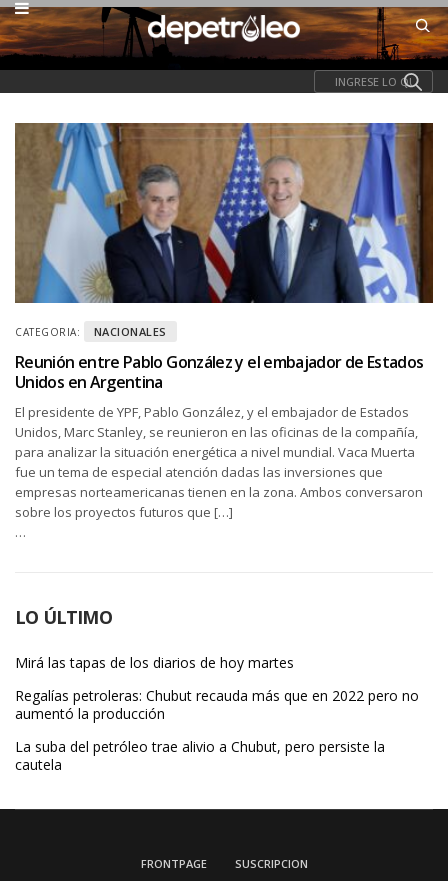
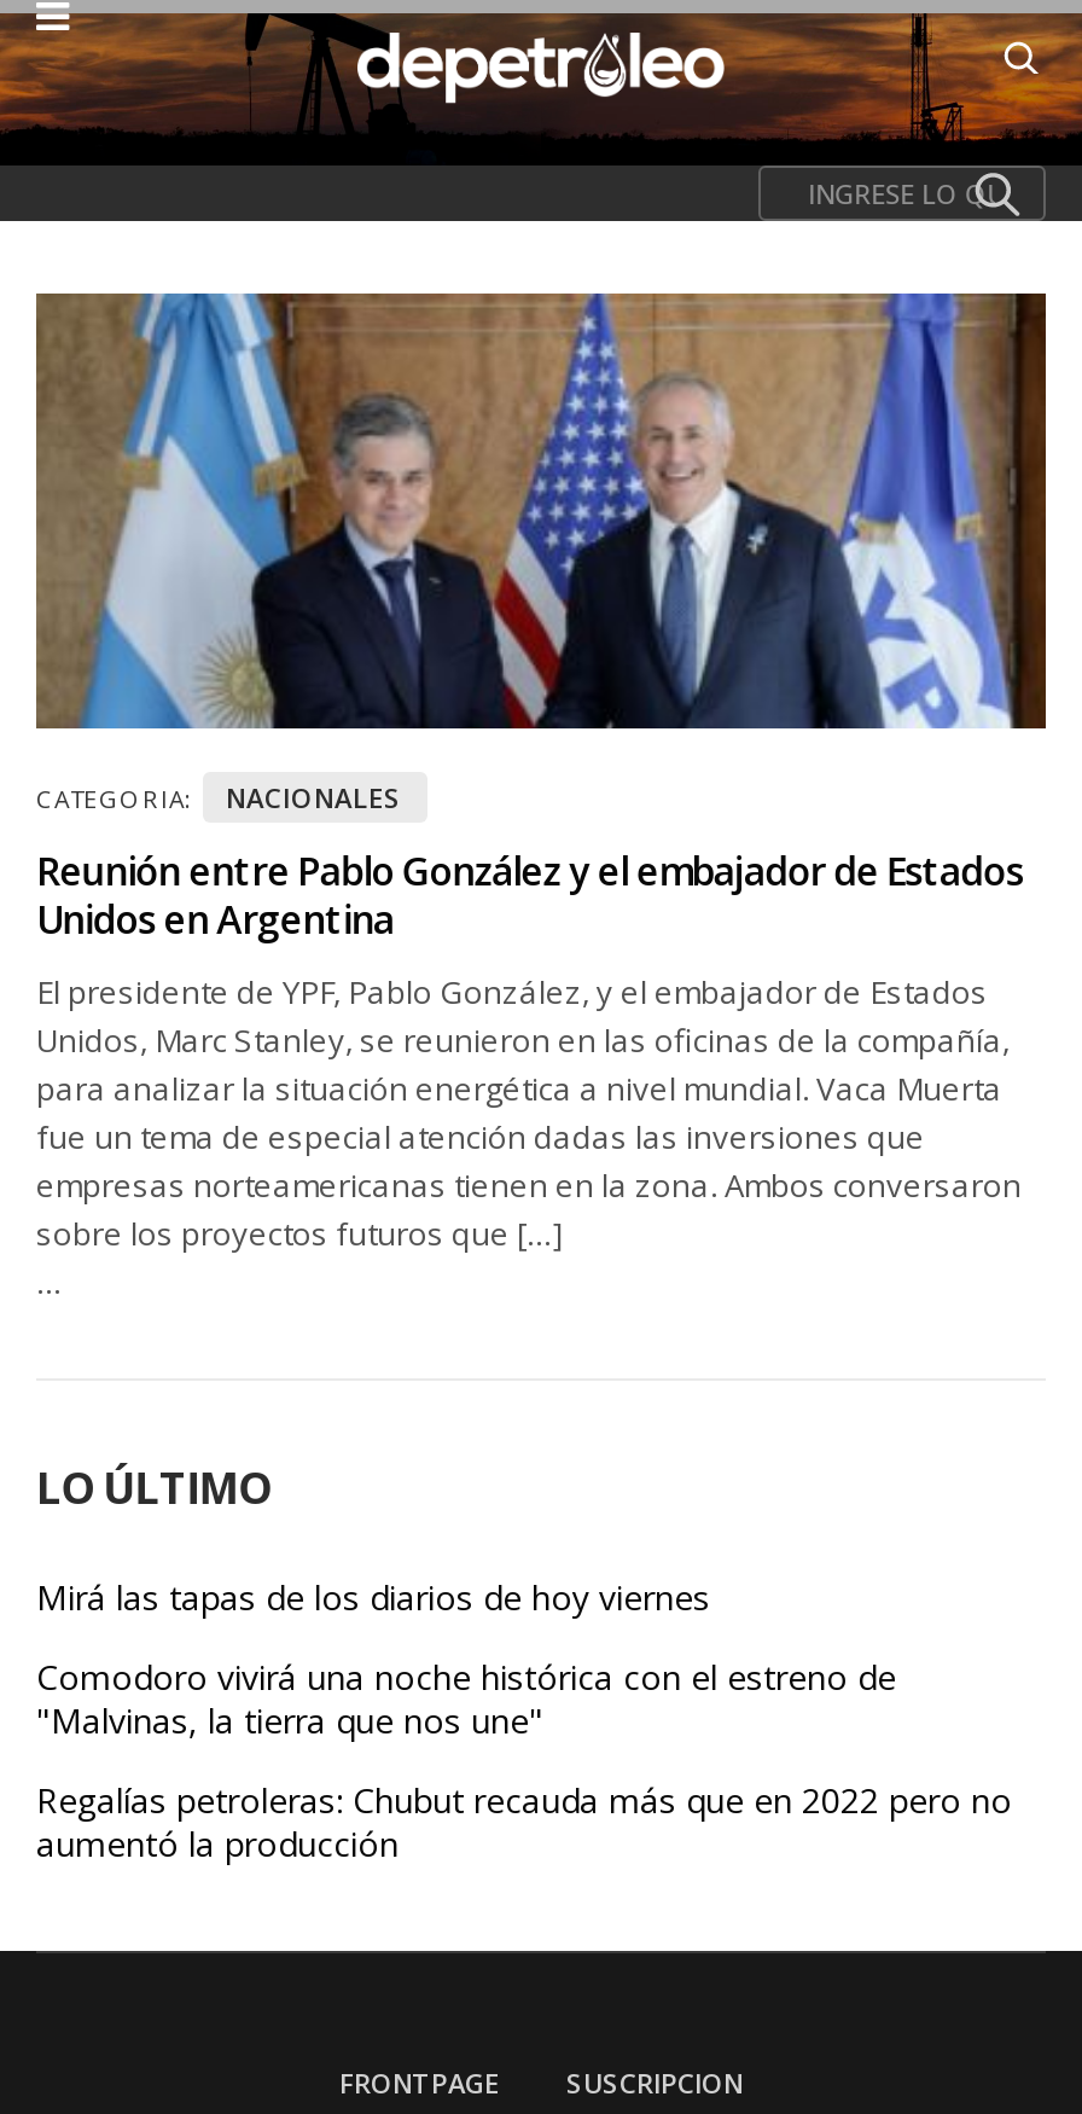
- Mirá las tapas de los diarios de hoy martes
+ Mirá las tapas de los diarios de hoy viernes
+ Comodoro vivirá una noche histórica con el estreno de
+ "Malvinas, la tierra que nos une"

moved down: Regalías petroleras: Chubut recauda más que en 2022 pero no | aumentó la producción

- La suba del petróleo trae alivio a Chubut, pero persiste la
- cautela
